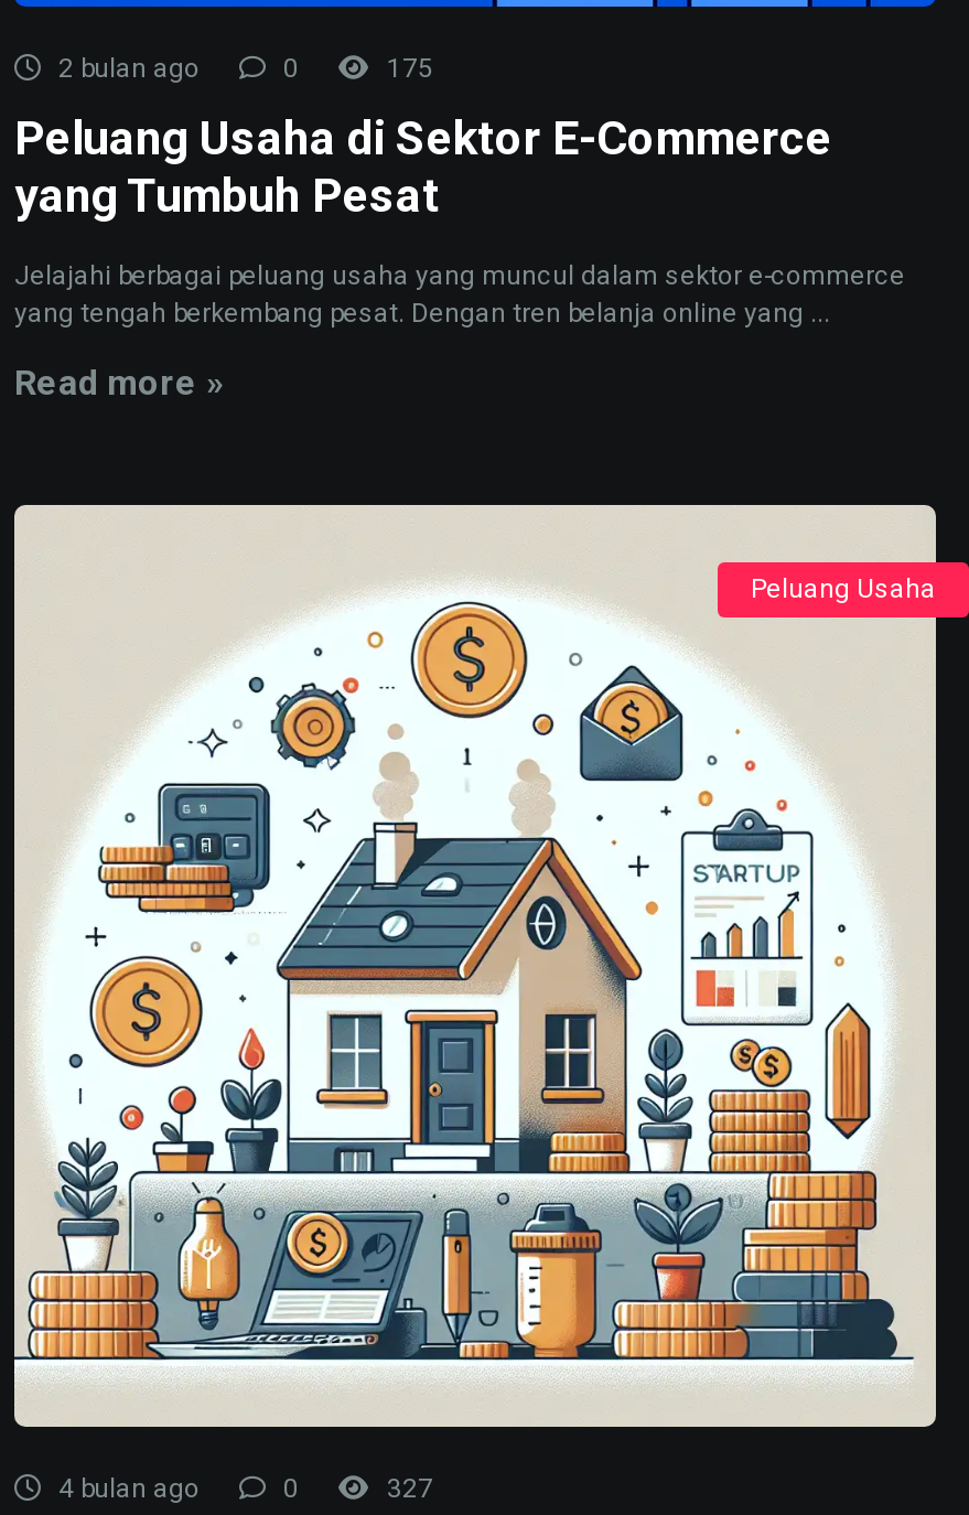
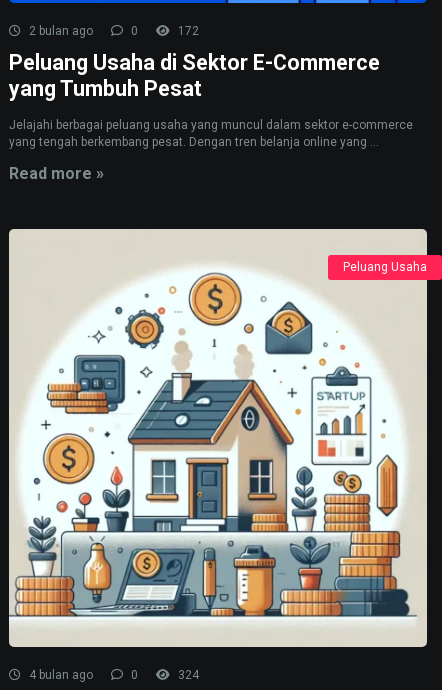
- 175
+ 172

- 327
+ 324
